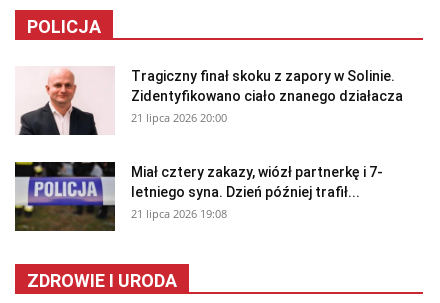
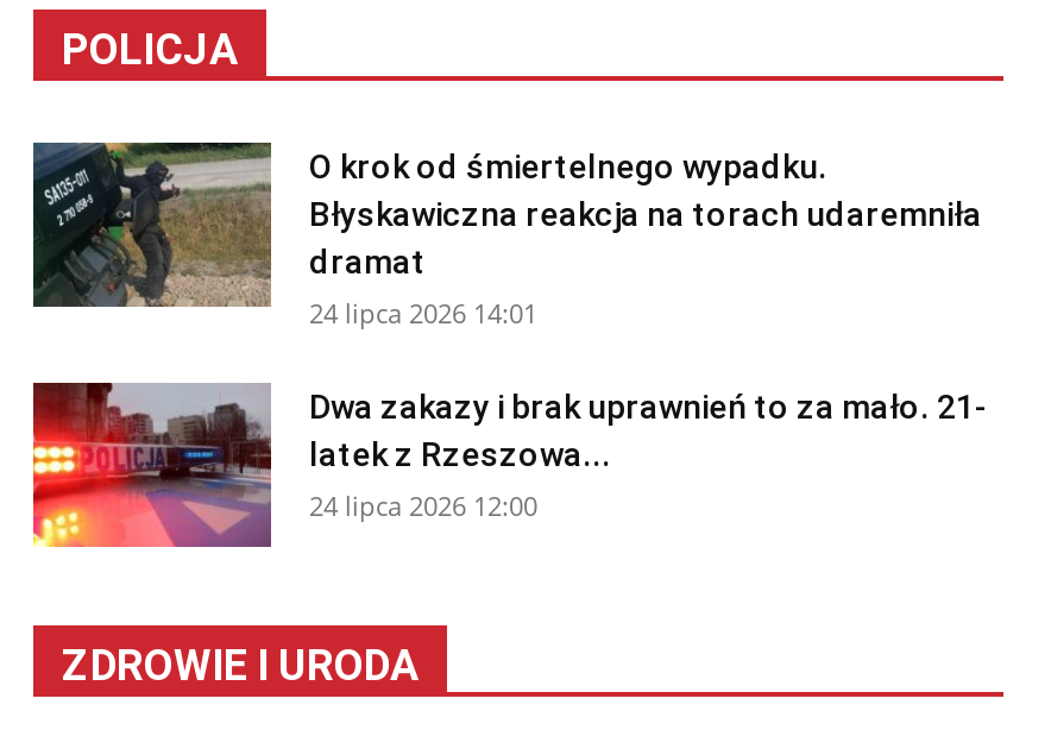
- [image]
- Tragiczny finał skoku z zapory w Solinie.
- Zidentyfikowano ciało znanego działacza
- 21 lipca 2026 20:00
+ [image]
+ O krok od śmiertelnego wypadku.
+ Błyskawiczna reakcja na torach udaremniła
+ dramat
+ 24 lipca 2026 14:01

- [image]
- Miał cztery zakazy, wiózł partnerkę i 7-
- letniego syna. Dzień później trafił...
- 21 lipca 2026 19:08
+ [image]
+ Dwa zakazy i brak uprawnień to za mało. 21-
+ latek z Rzeszowa...
+ 24 lipca 2026 12:00
